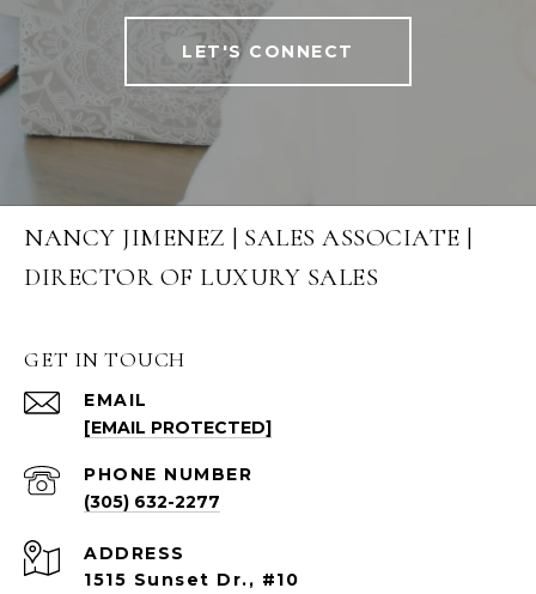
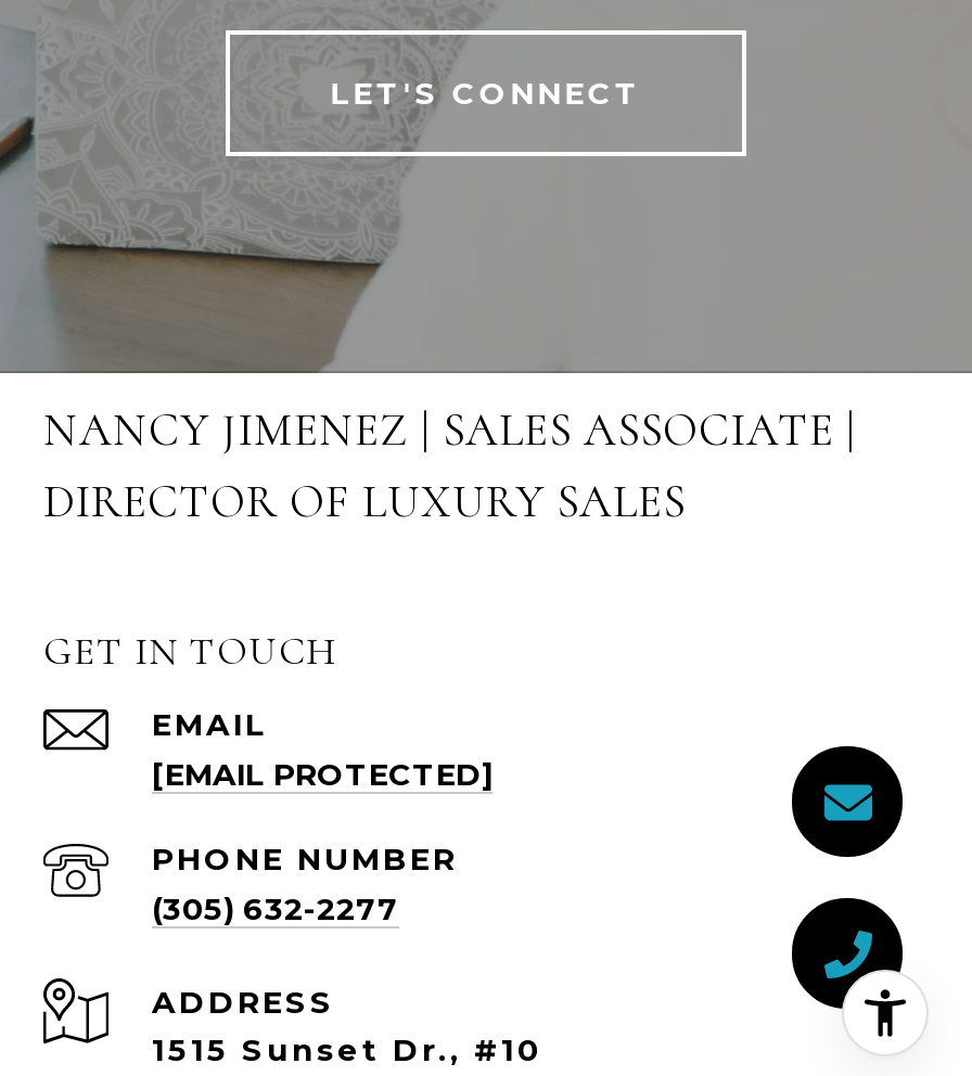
+ [image]

+ [image]
